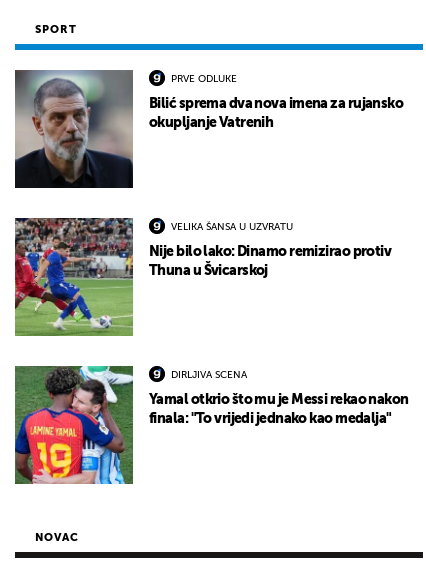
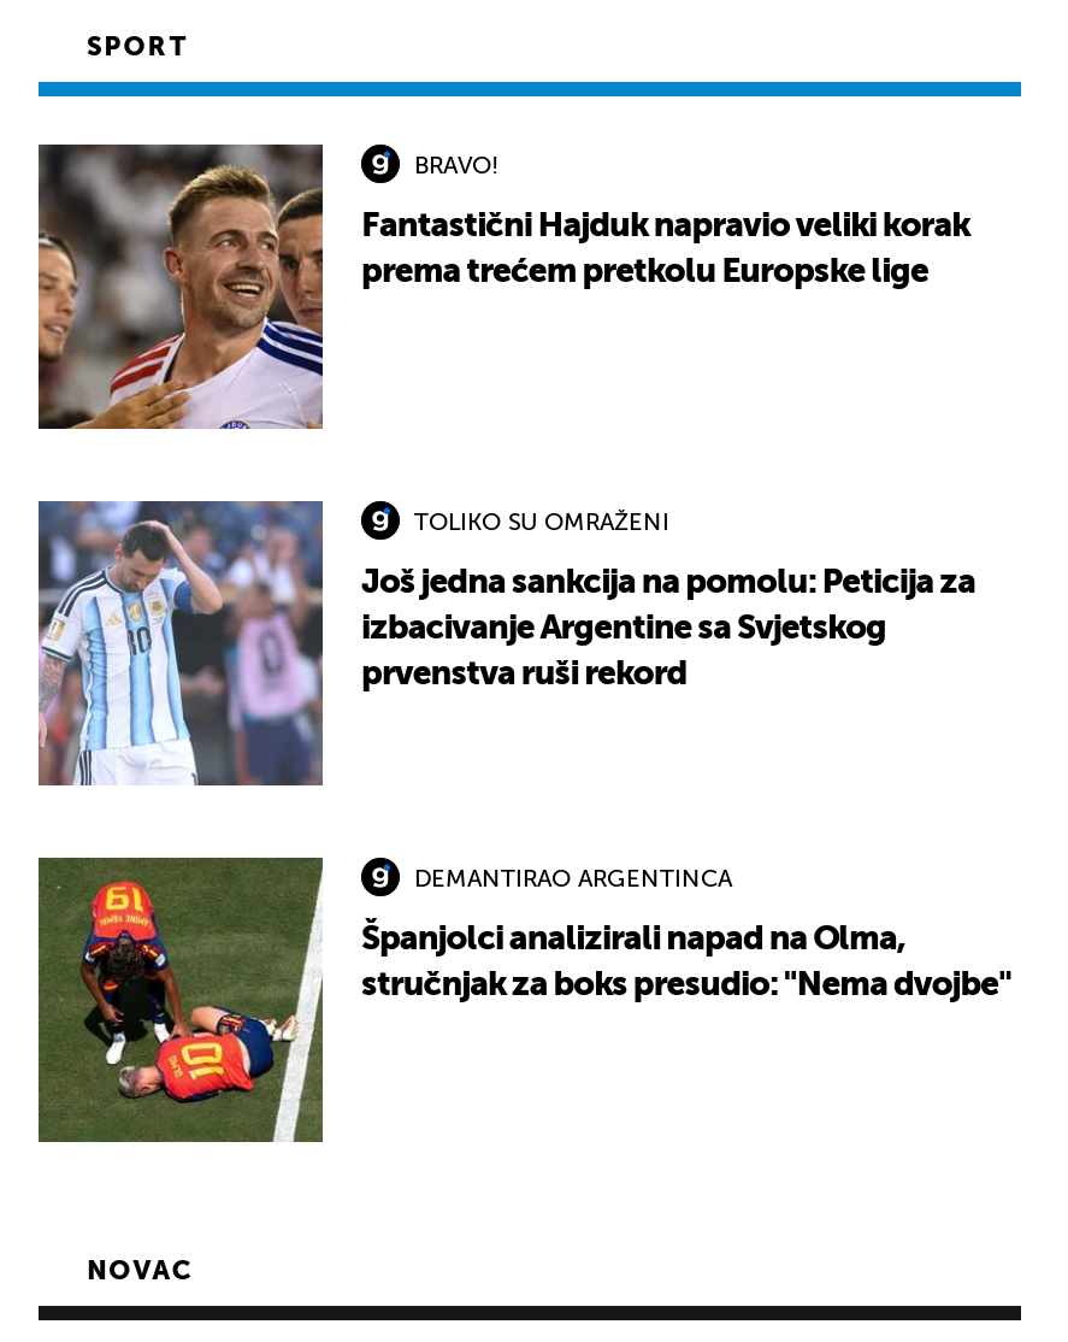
- [image]
- Bilić sprema dva nova imena za rujansko
- okupljanje Vatrenih
+ [image]
+ Fantastični Hajduk napravio veliki korak
+ prema trećem pretkolu Europske lige

- PRVE ODLUKE
+ BRAVO!

- [image]
- Nije bilo lako: Dinamo remizirao protiv
- Thuna u Švicarskoj
+ [image]
+ Još jedna sankcija na pomolu: Peticija za
+ izbacivanje Argentine sa Svjetskog
+ prvenstva ruši rekord

- VELIKA ŠANSA U UZVRATU
+ TOLIKO SU OMRAŽENI

- [image]
- Yamal otkrio što mu je Messi rekao nakon
- finala: "To vrijedi jednako kao medalja"
+ [image]
+ Španjolci analizirali napad na Olma,
+ stručnjak za boks presudio: "Nema dvojbe"

- DIRLJIVA SCENA
+ DEMANTIRAO ARGENTINCA
